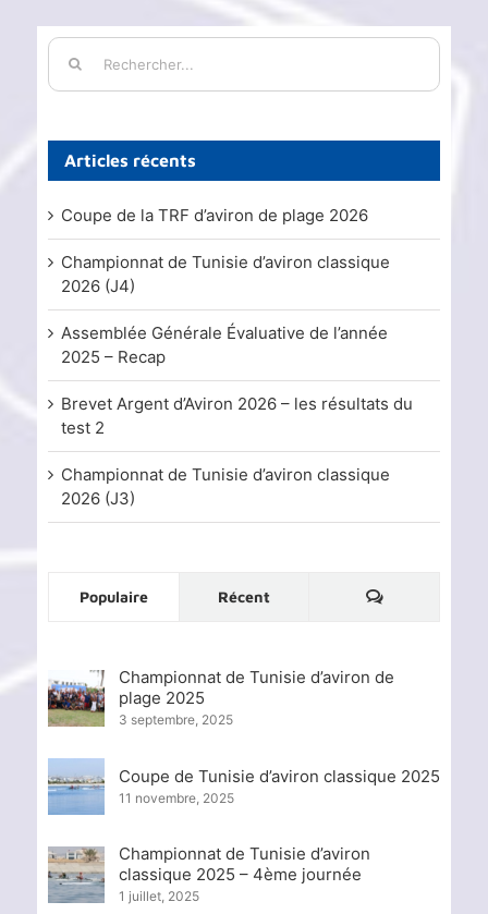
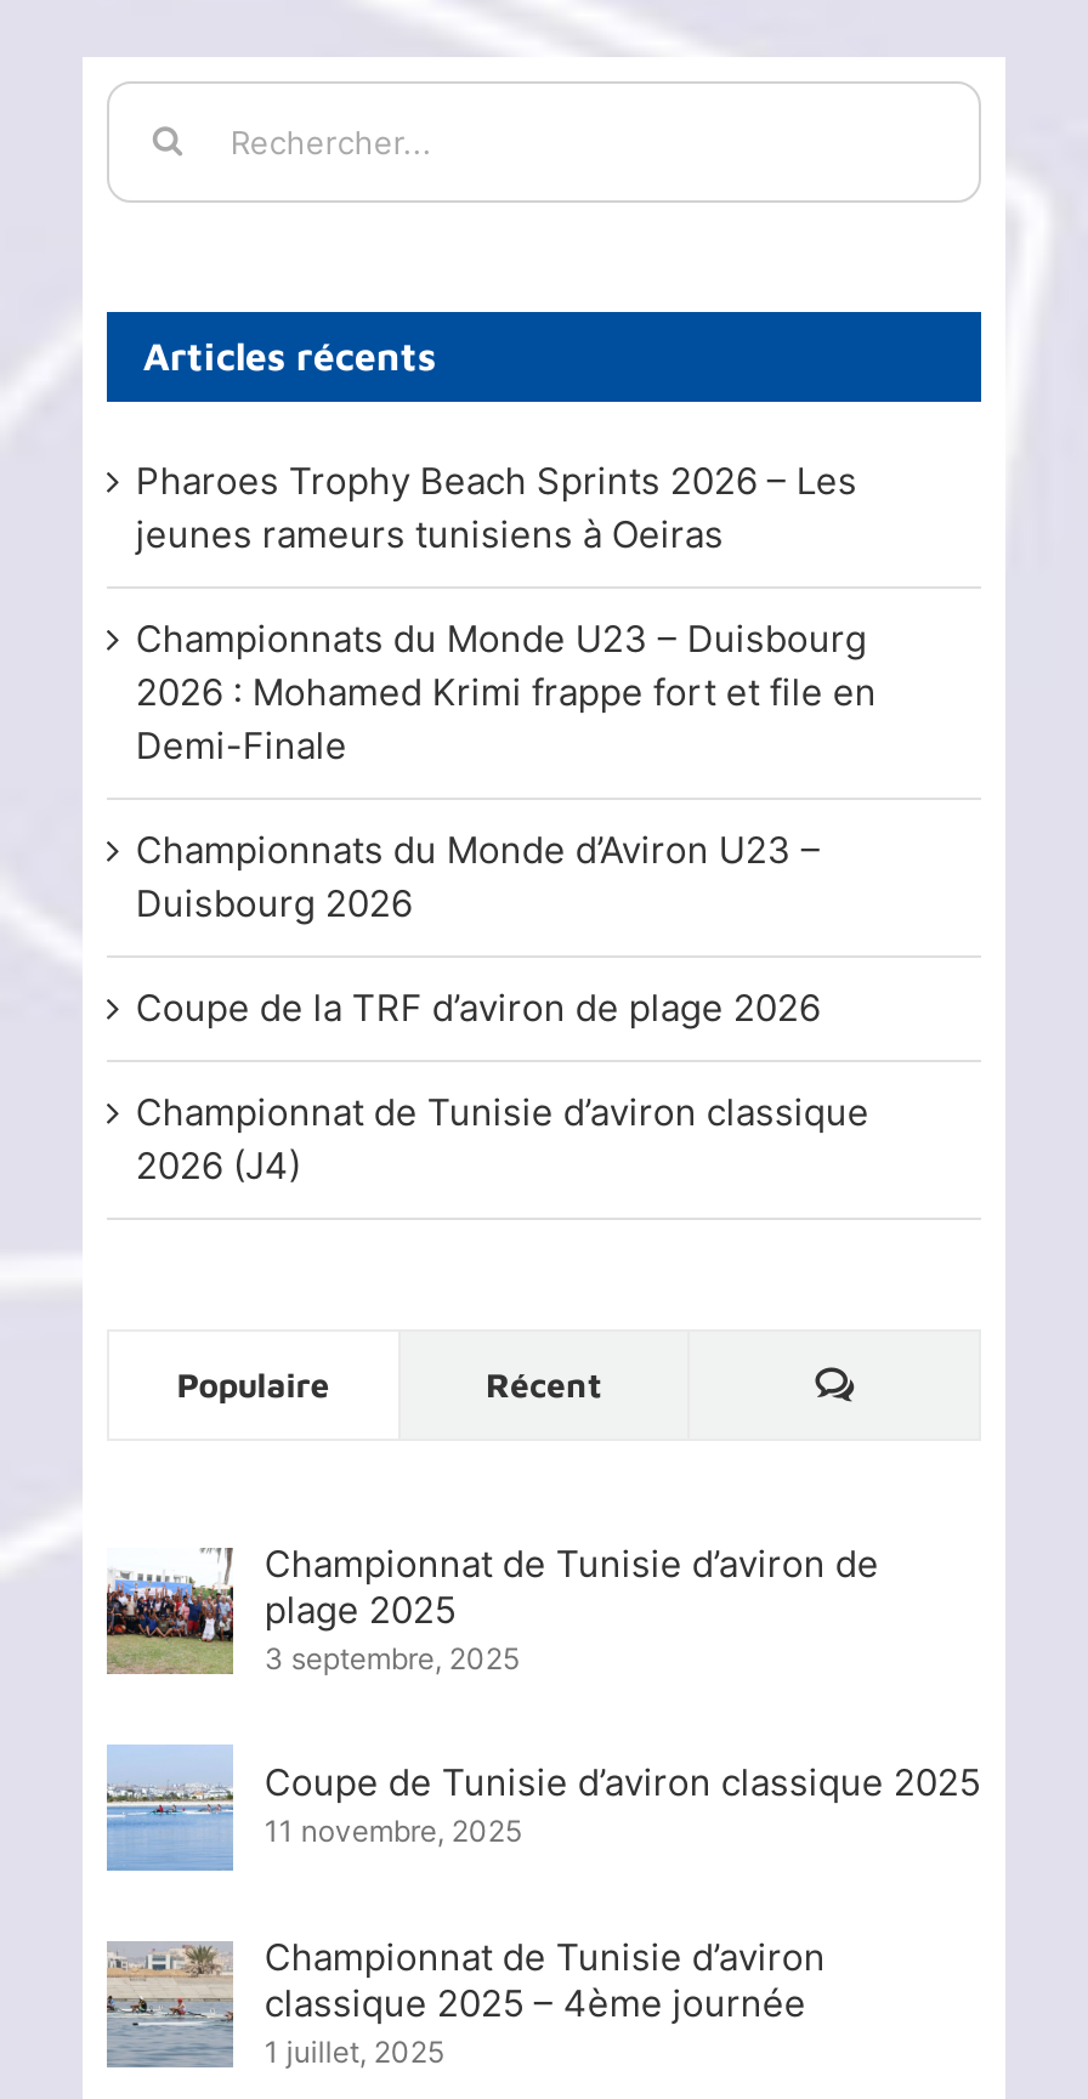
+ Pharoes Trophy Beach Sprints 2026 – Les
+ jeunes rameurs tunisiens à Oeiras
+ Championnats du Monde U23 – Duisbourg
+ 2026 : Mohamed Krimi frappe fort et file en
+ Demi-Finale
+ Championnats du Monde d’Aviron U23 –
+ Duisbourg 2026

moved down: Coupe de la TRF d’aviron de plage 2026 | Championnat de Tunisie d’aviron classique | 2026 (J4)

- Assemblée Générale Évaluative de l’année
- 2025 – Recap
- Brevet Argent d’Aviron 2026 – les résultats du
- test 2
- Championnat de Tunisie d’aviron classique
- 2026 (J3)
